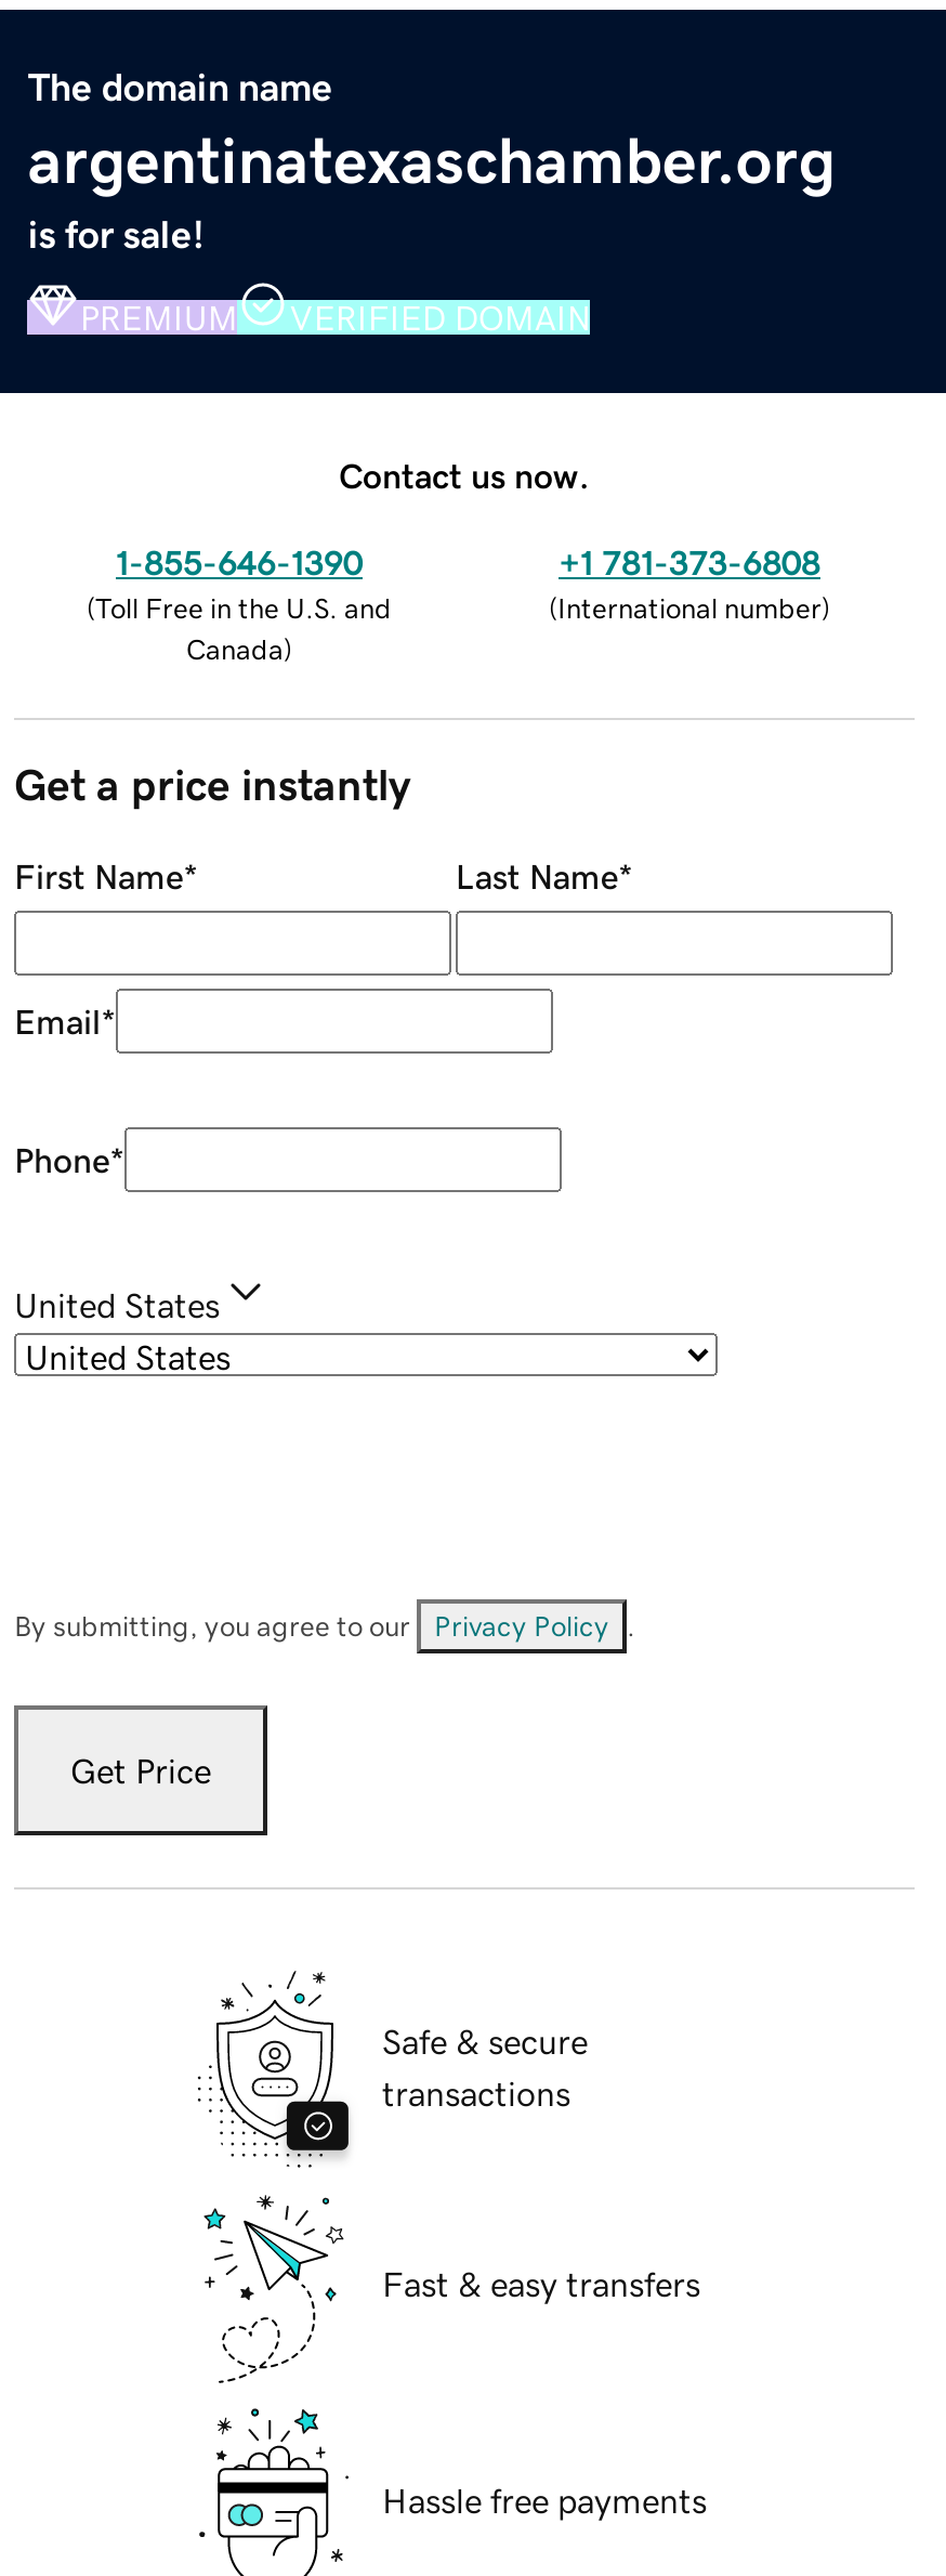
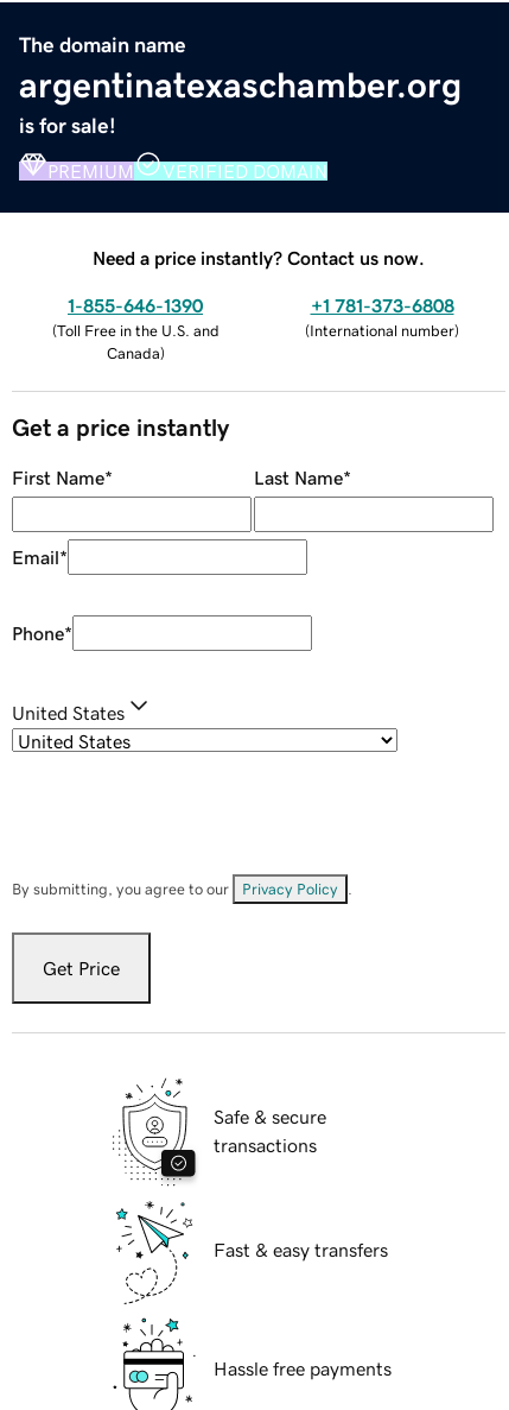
- Contact us now.
+ Need a price instantly? Contact us now.
